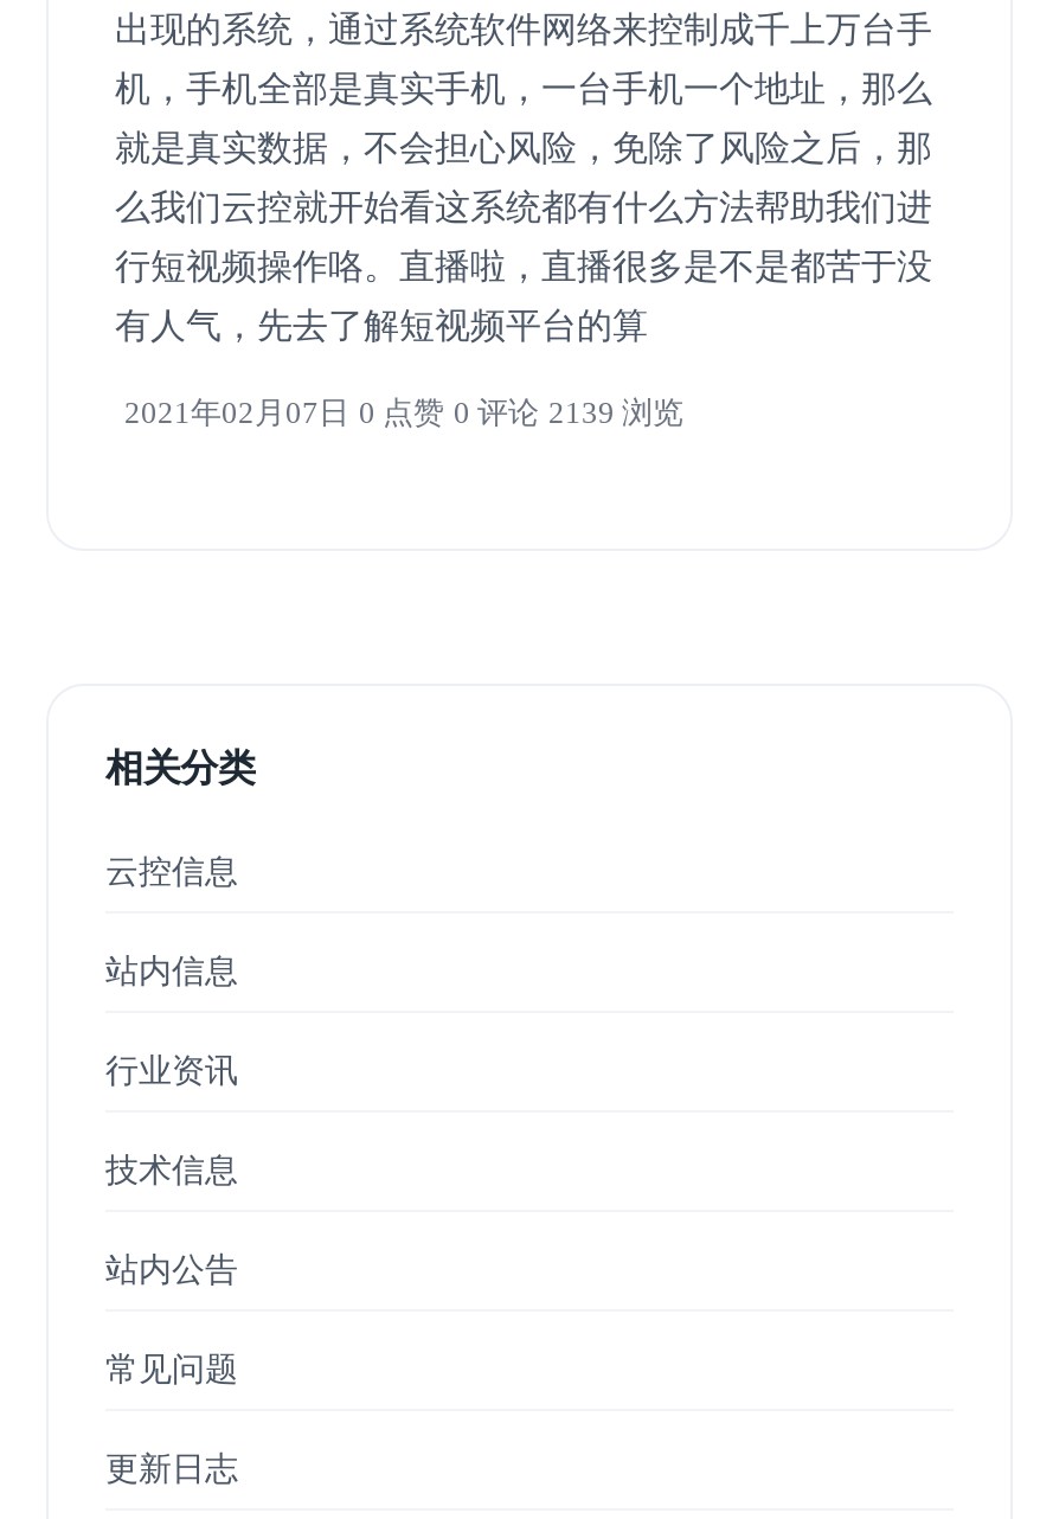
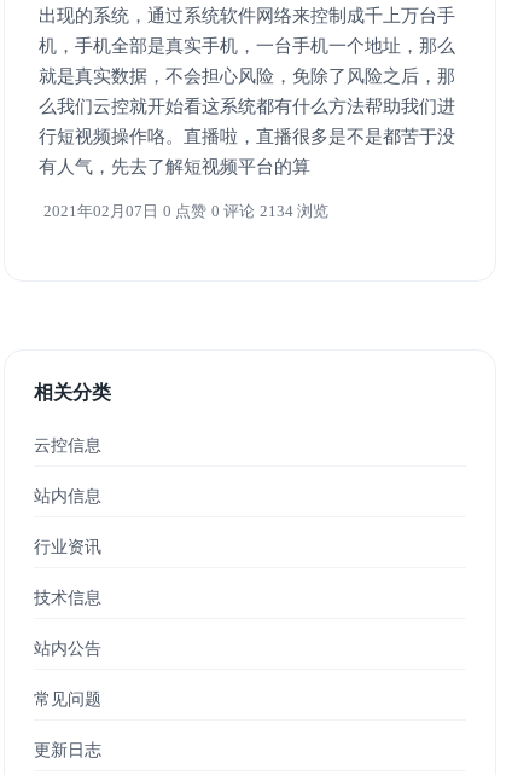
- 2021年02月07日 0 点赞 0 评论 2139 浏览
+ 2021年02月07日 0 点赞 0 评论 2134 浏览
